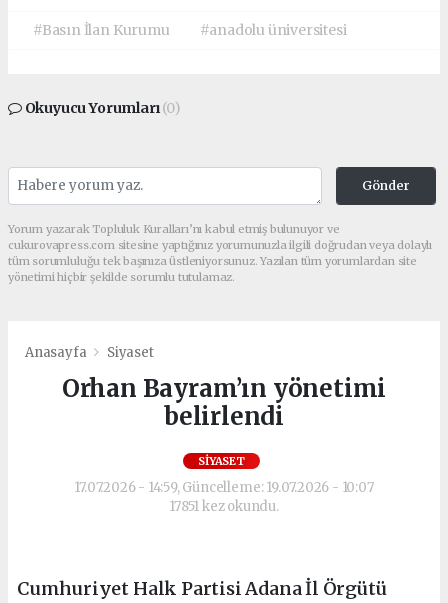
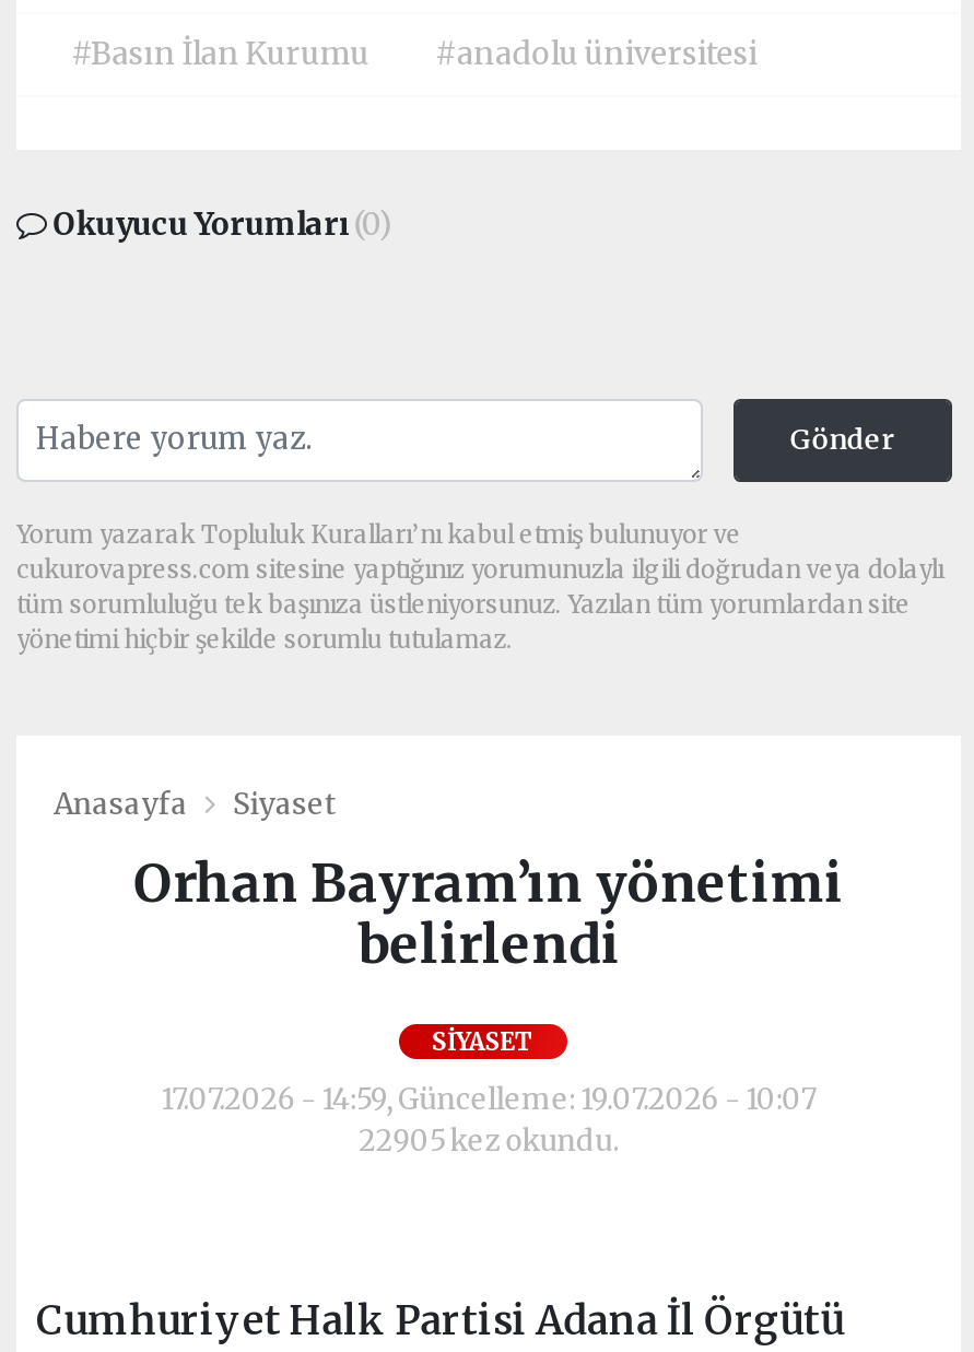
- 17851 kez okundu.
+ 22905 kez okundu.
